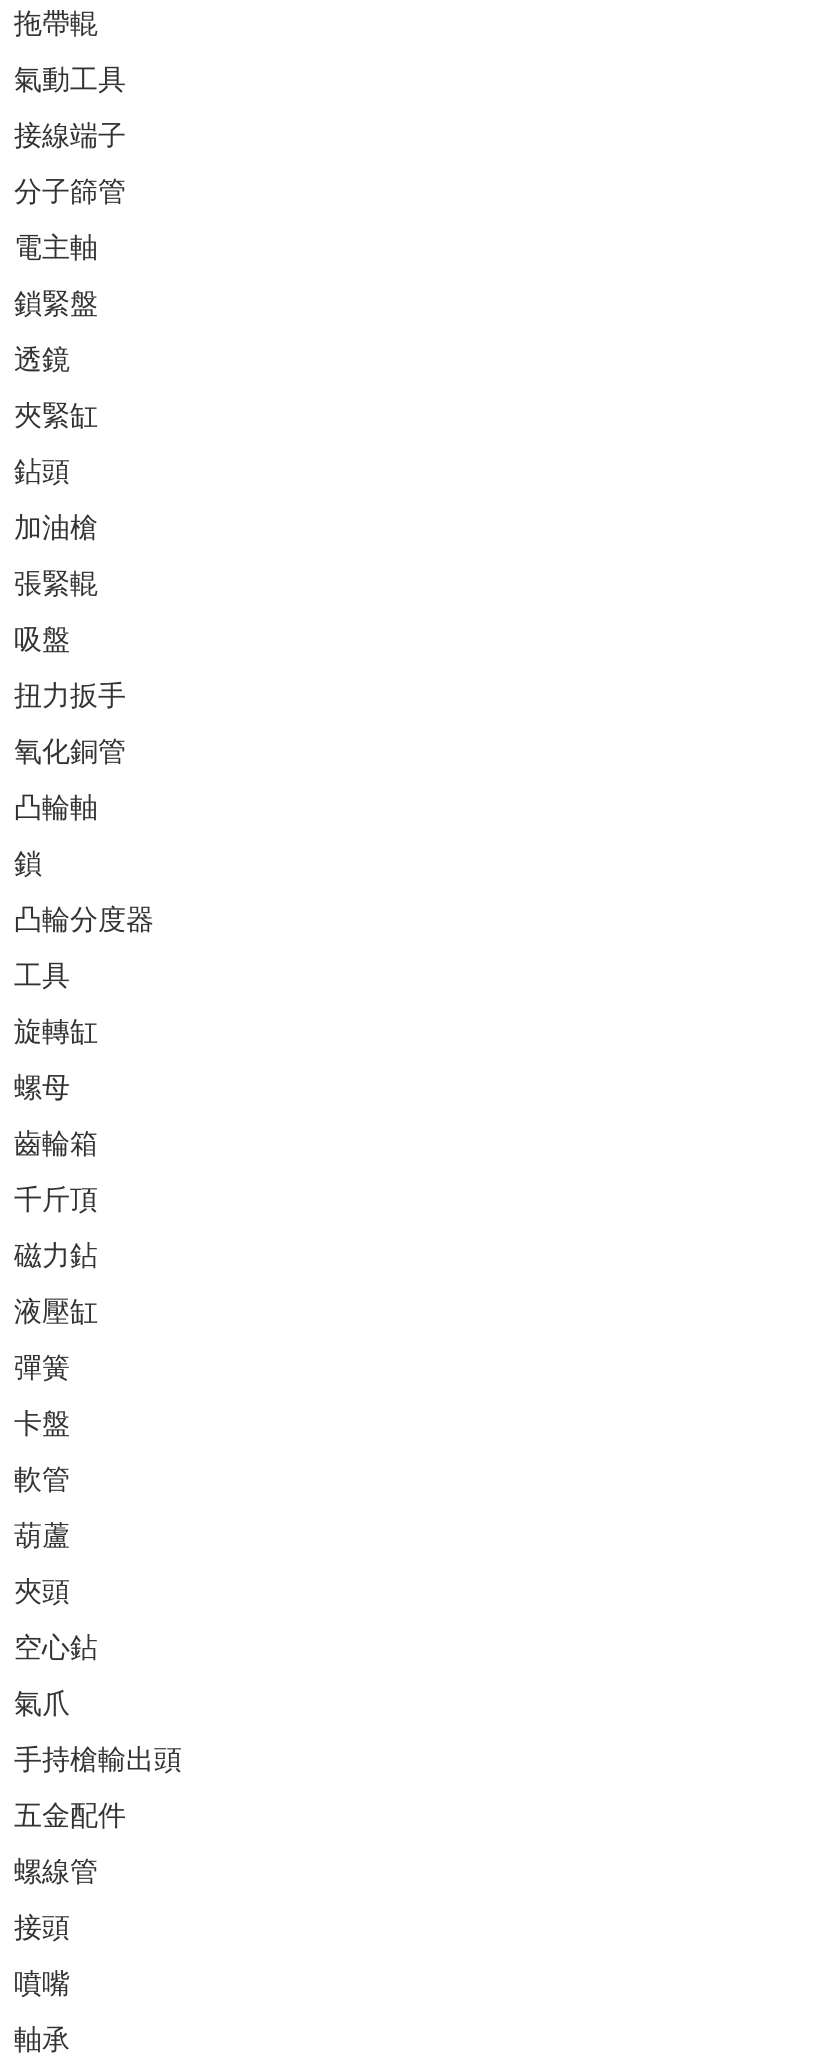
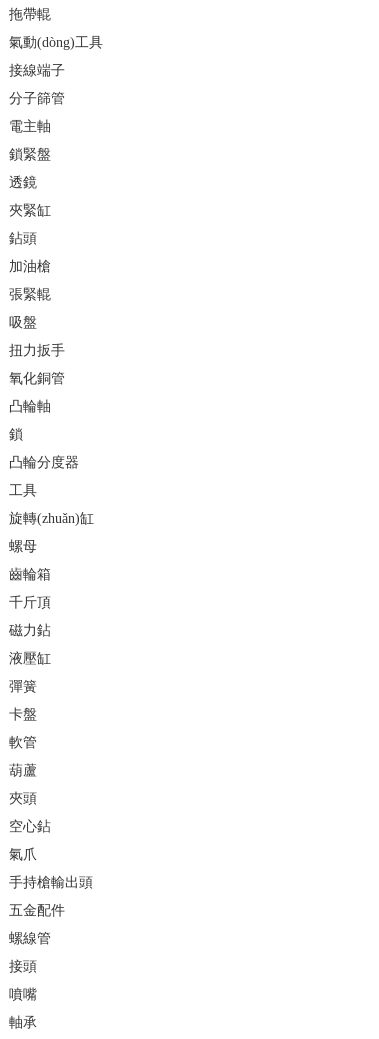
- 氣動工具
+ 氣動(dòng)工具

- 旋轉缸
+ 旋轉(zhuǎn)缸
